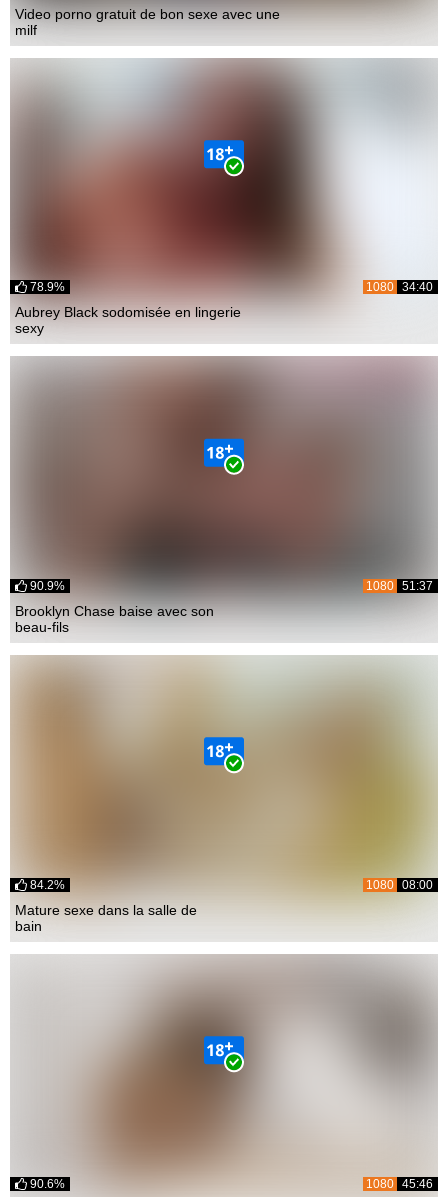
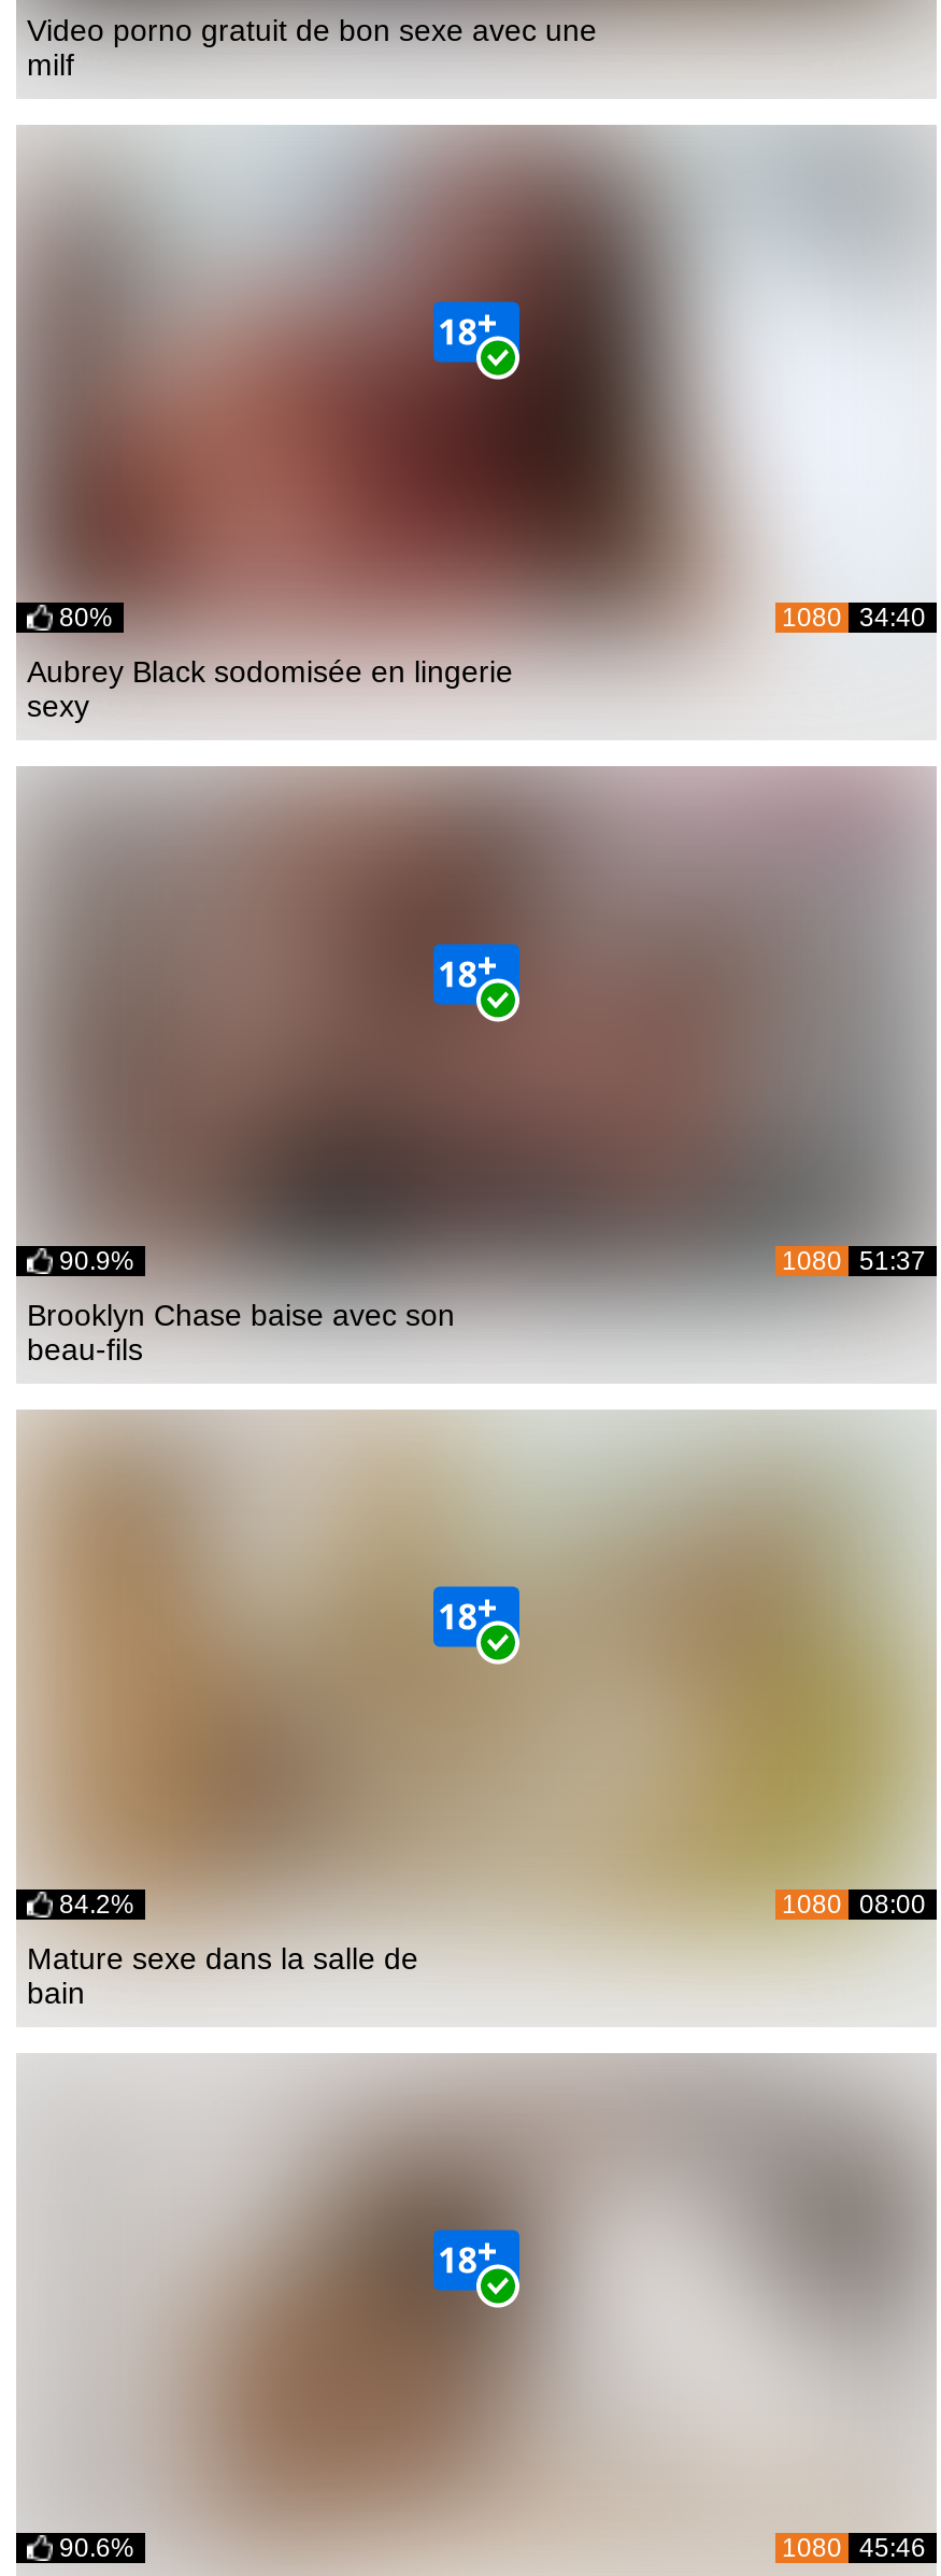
- 78.9%
+ 80%
